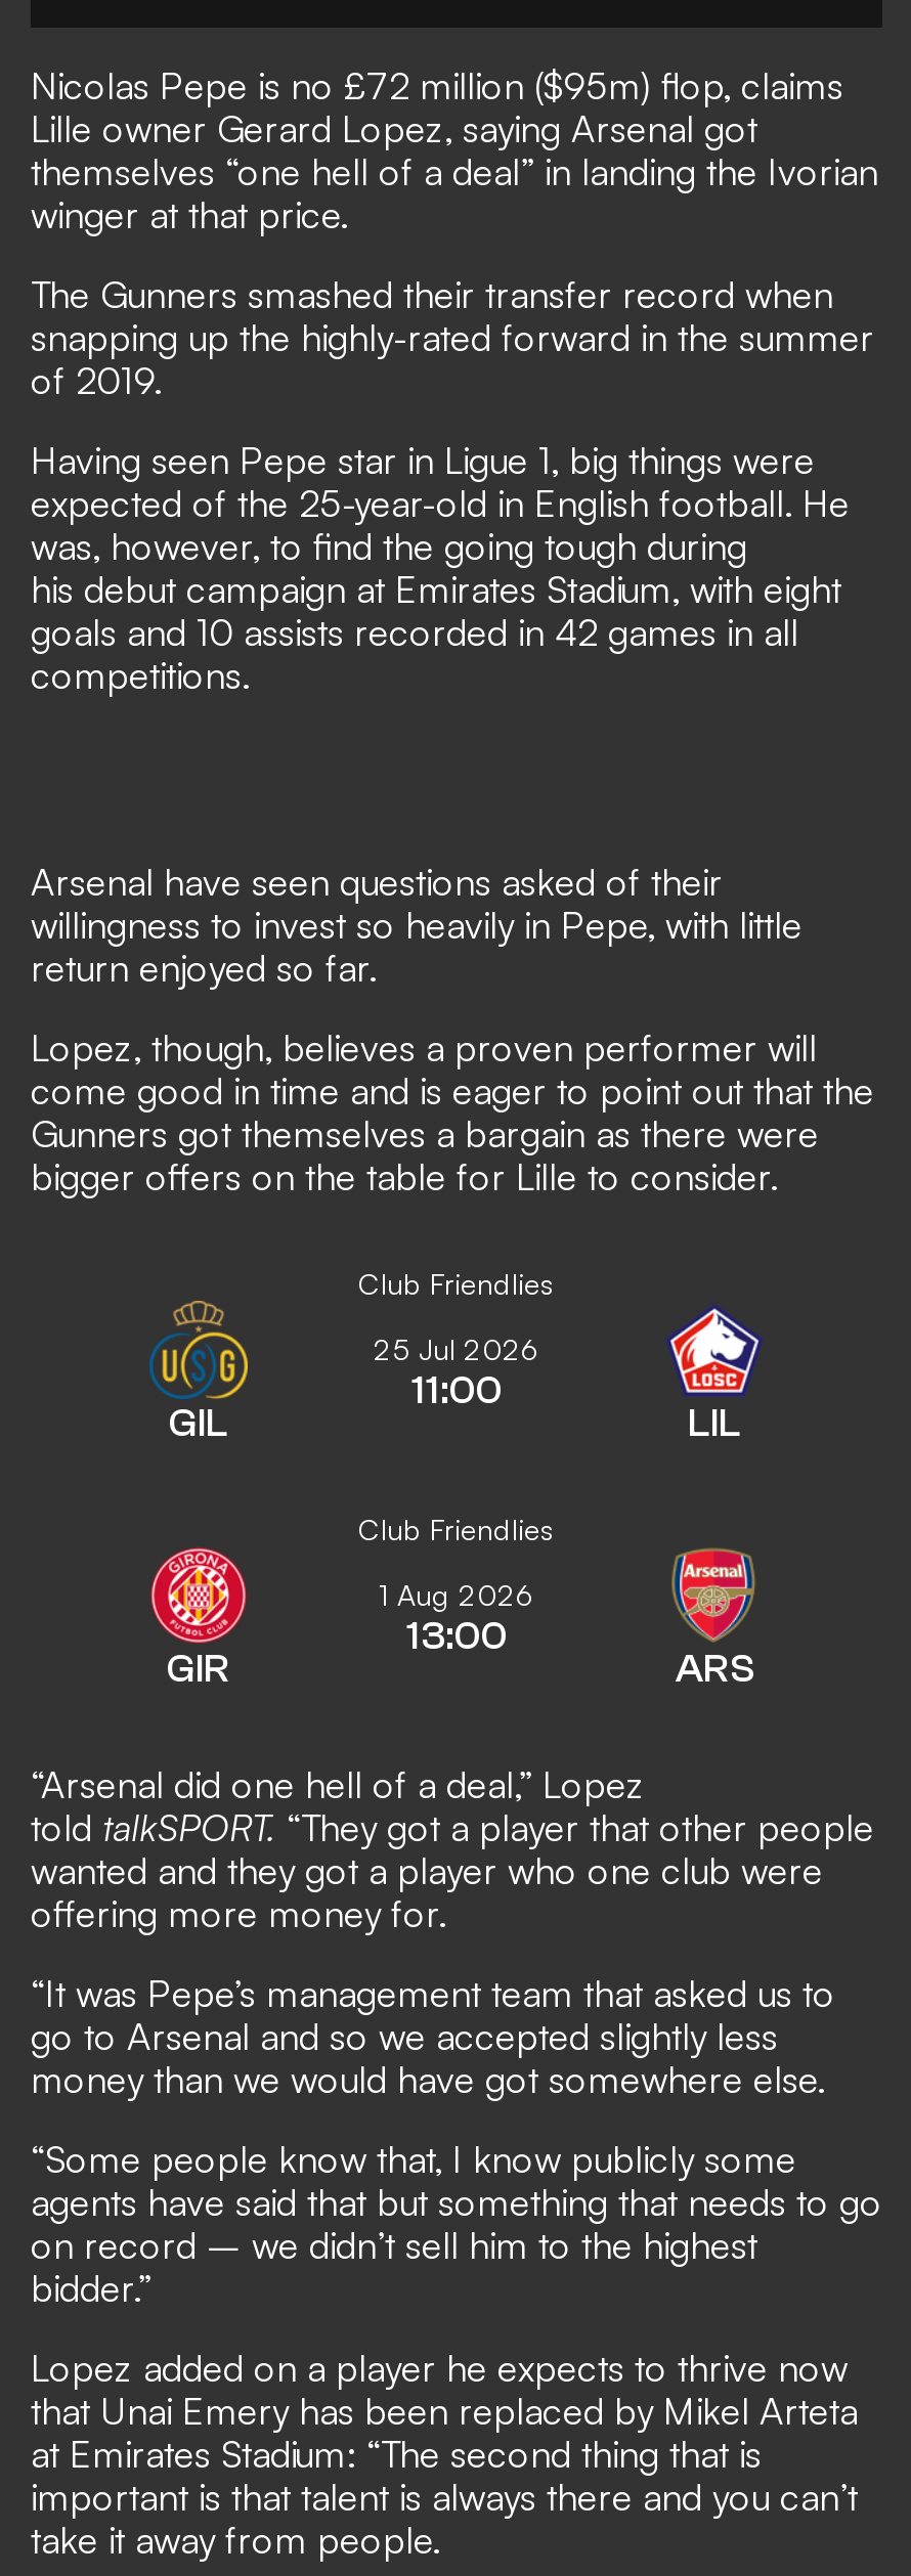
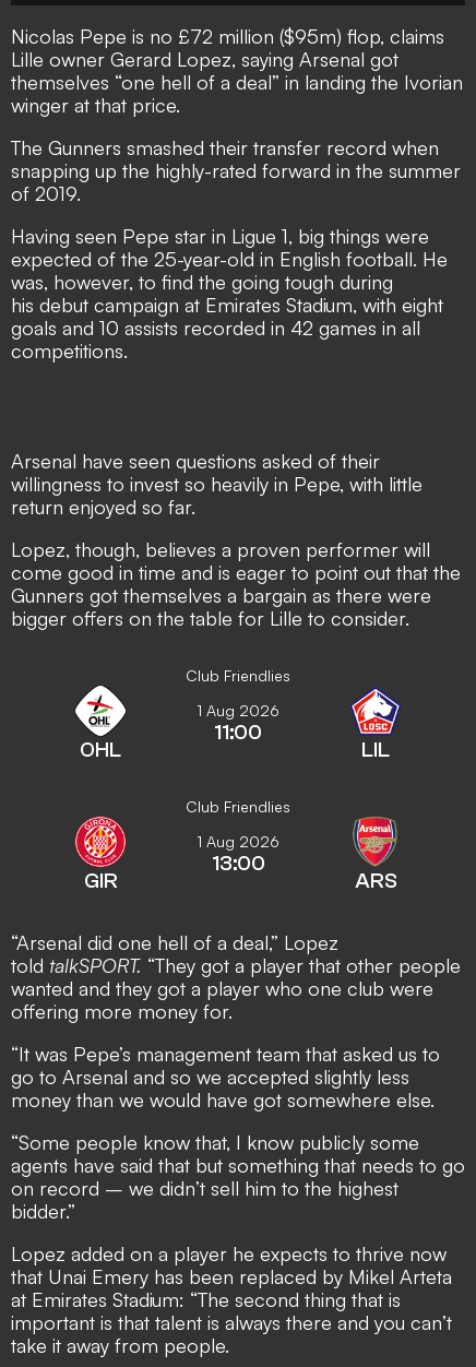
- [image]
- GIL
+ [image]
+ OHL

- 25 Jul 2026
+ 1 Aug 2026
